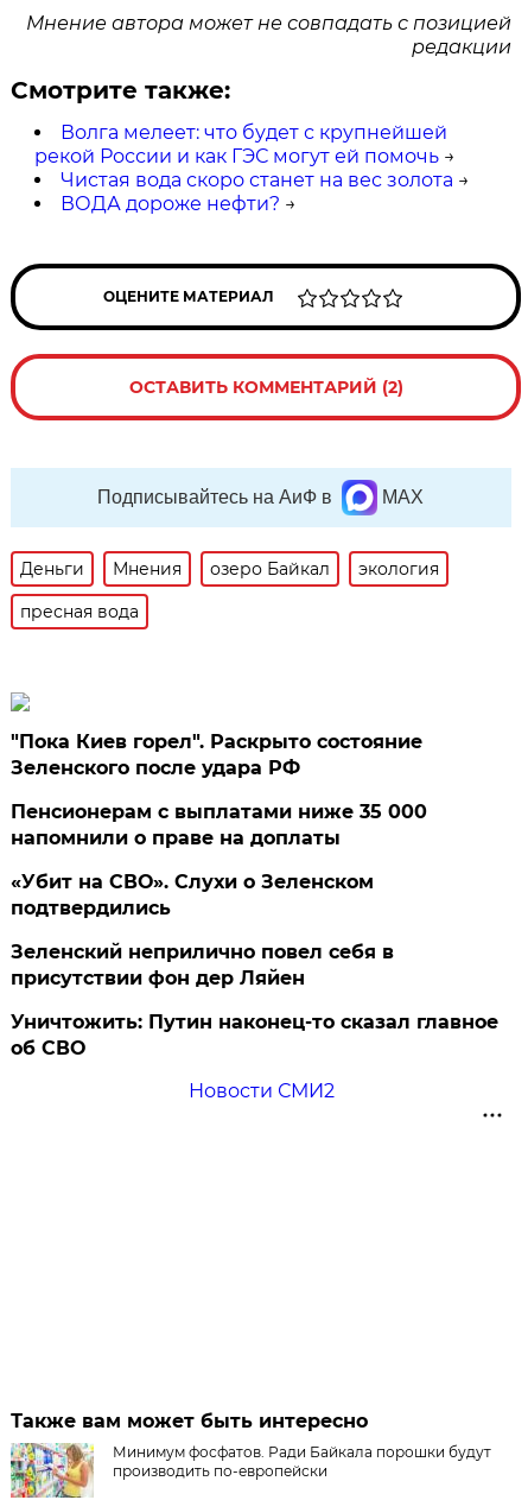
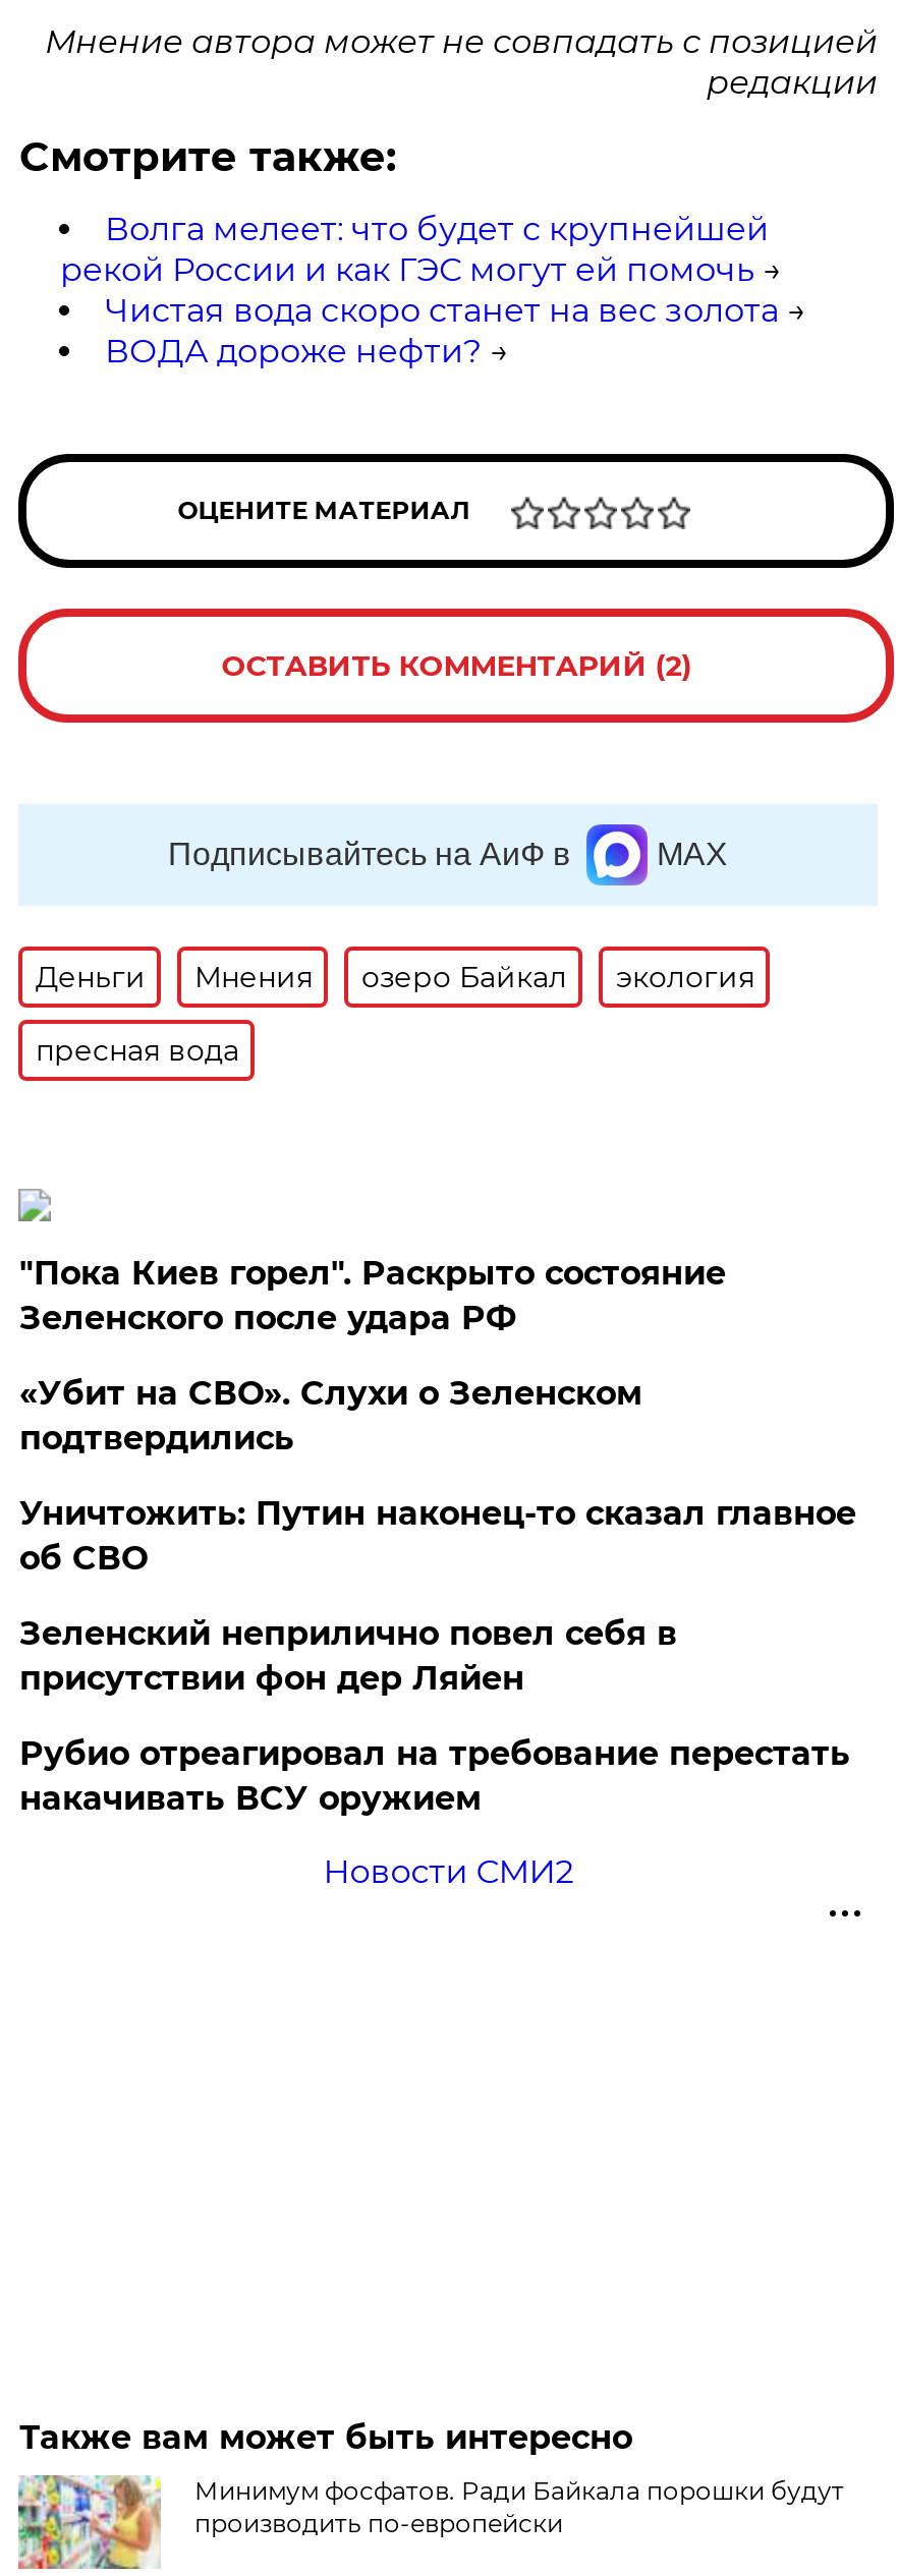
- Пенсионерам с выплатами ниже 35 000
- напомнили о праве на доплаты

moved up: «Убит на СВО». Слухи о Зеленском | подтвердились

+ Рубио отреагировал на требование перестать
+ накачивать ВСУ оружием

moved up: Уничтожить: Путин наконец-то сказал главное | об СВО
